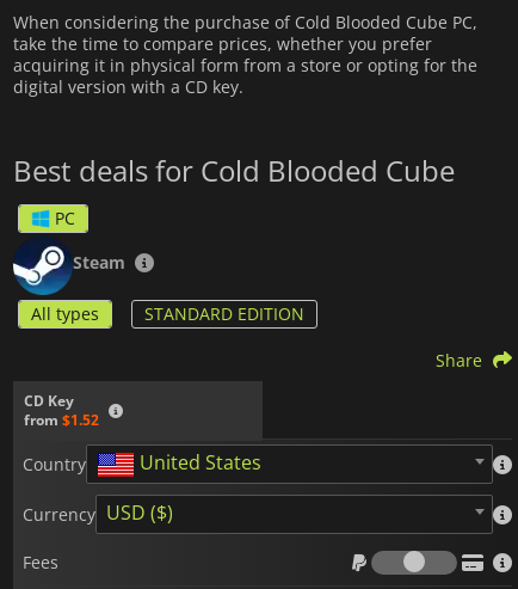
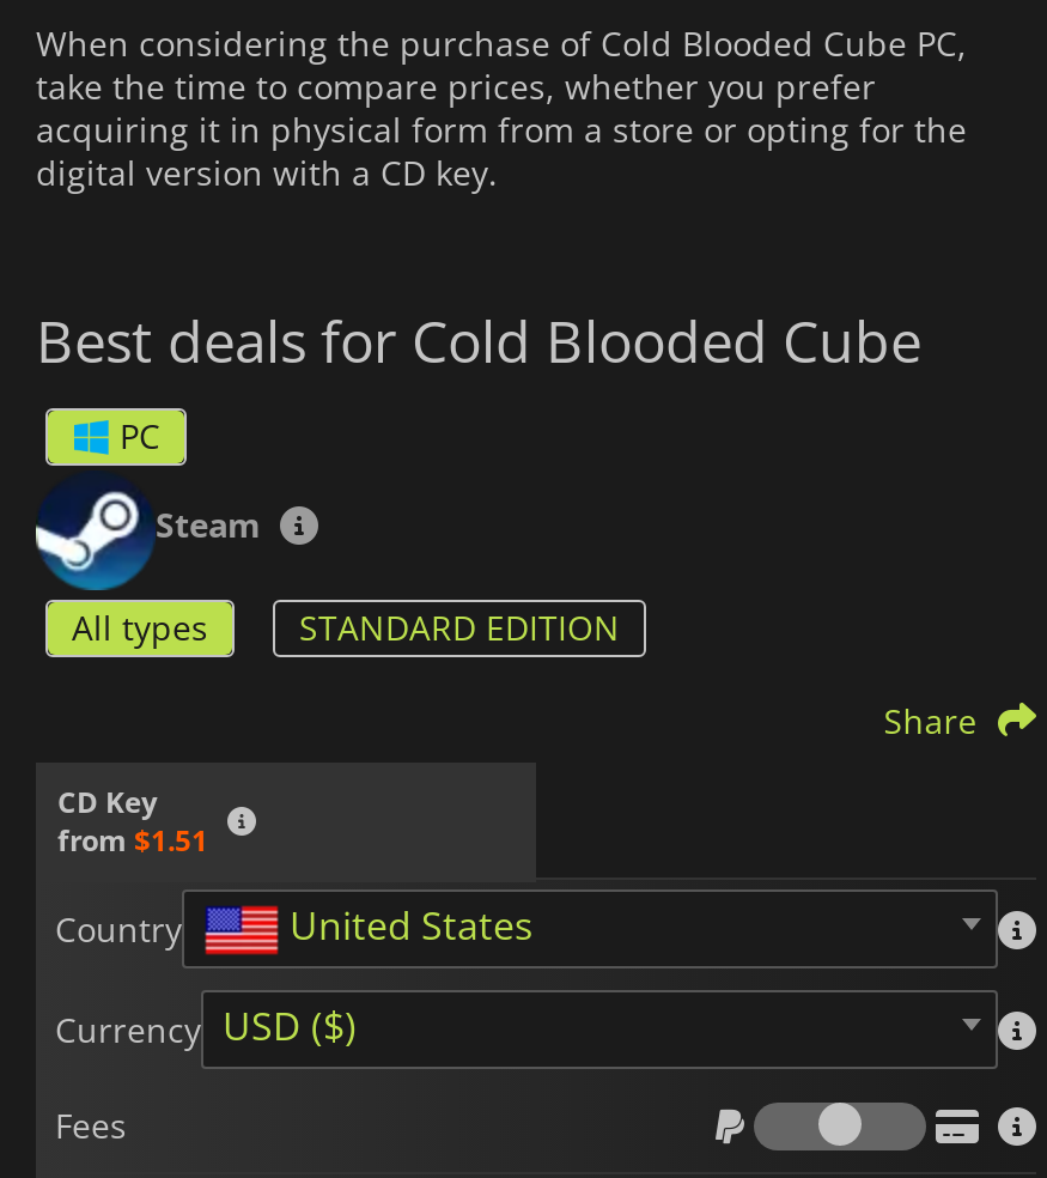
- from $1.52
+ from $1.51
